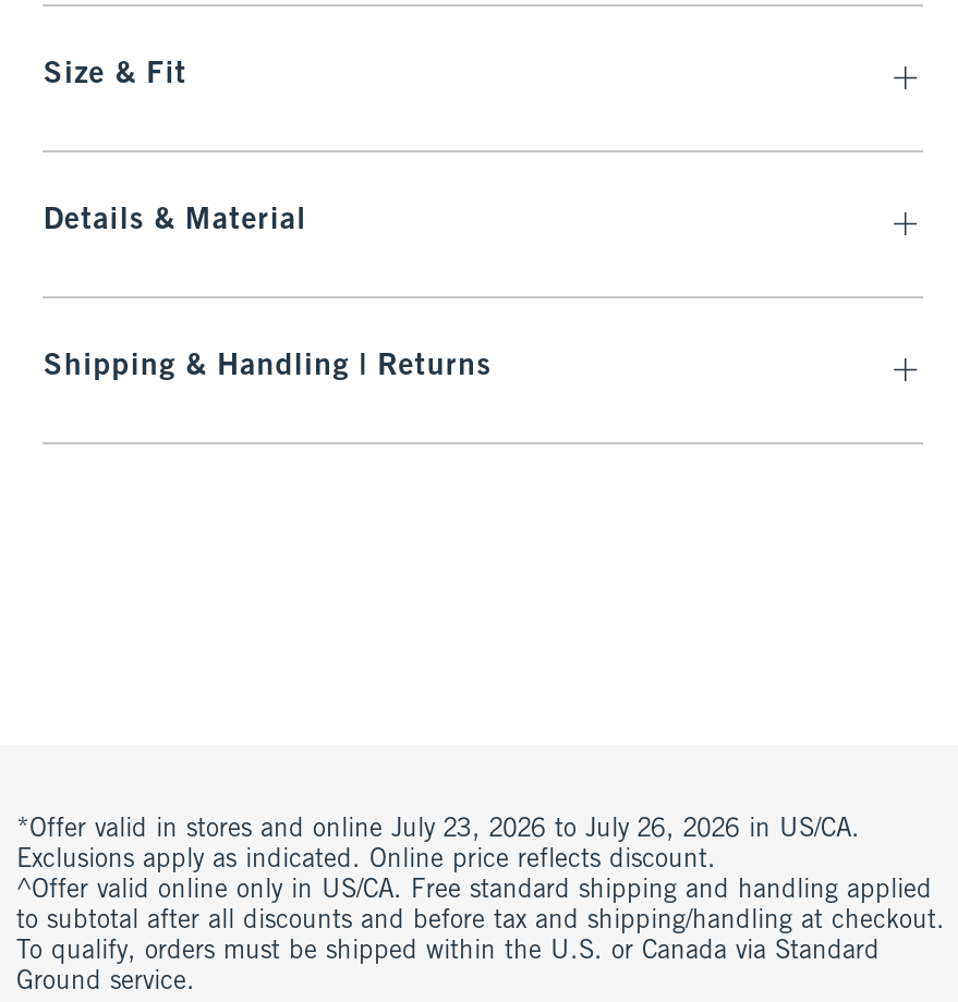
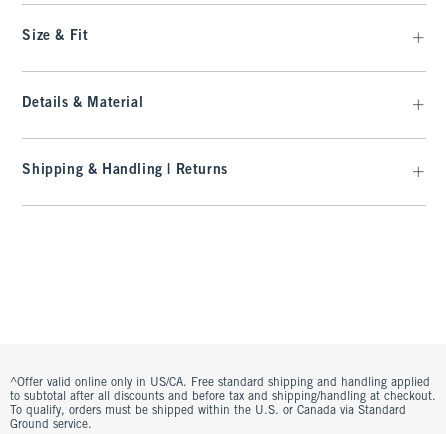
- *Offer valid in stores and online July 23, 2026 to July 26, 2026 in US/CA.
- Exclusions apply as indicated. Online price reflects discount.
